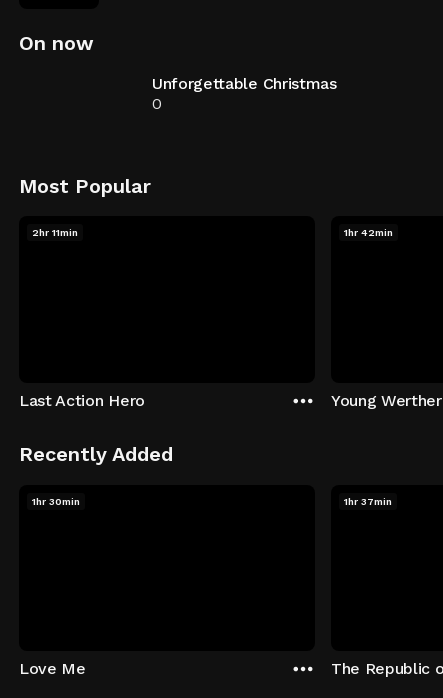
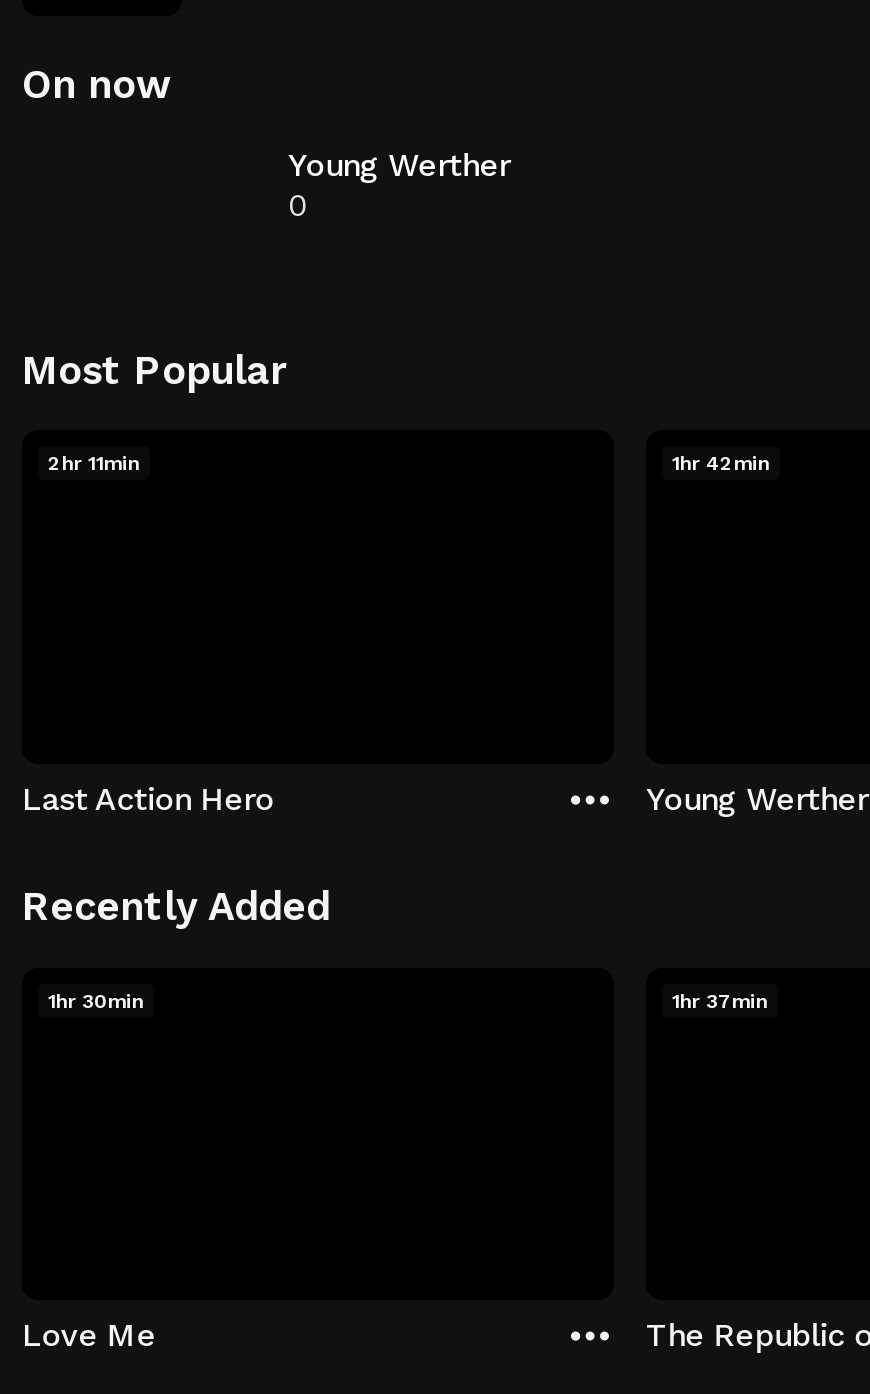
- Unforgettable Christmas
+ Young Werther
